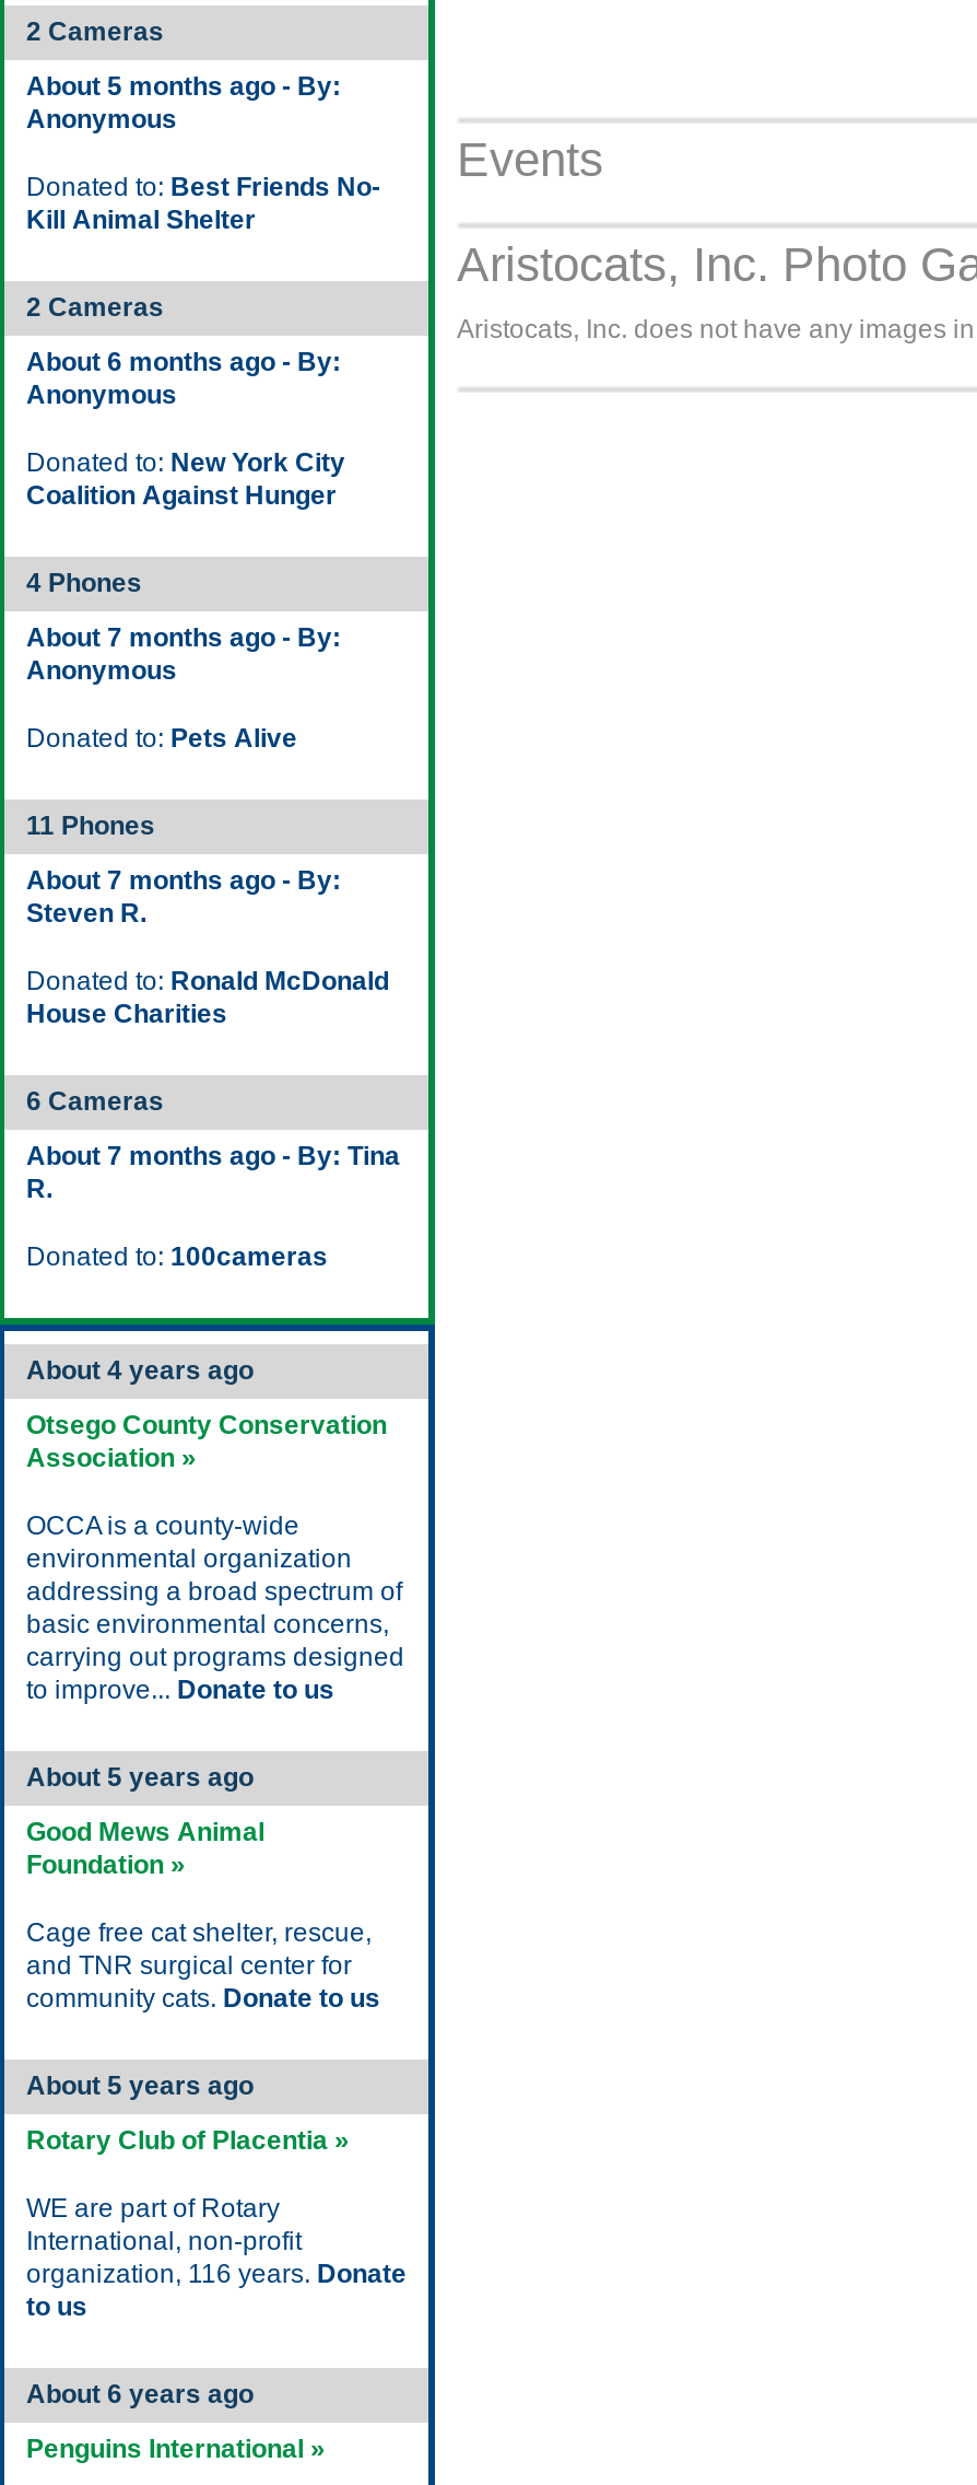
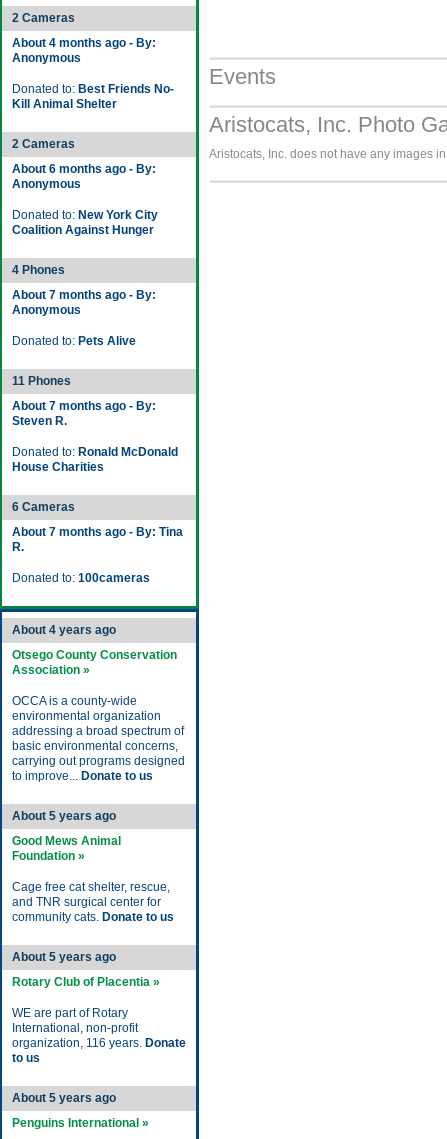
- About 5 months ago - By:
+ About 4 months ago - By:

- About 6 years ago
+ About 5 years ago
